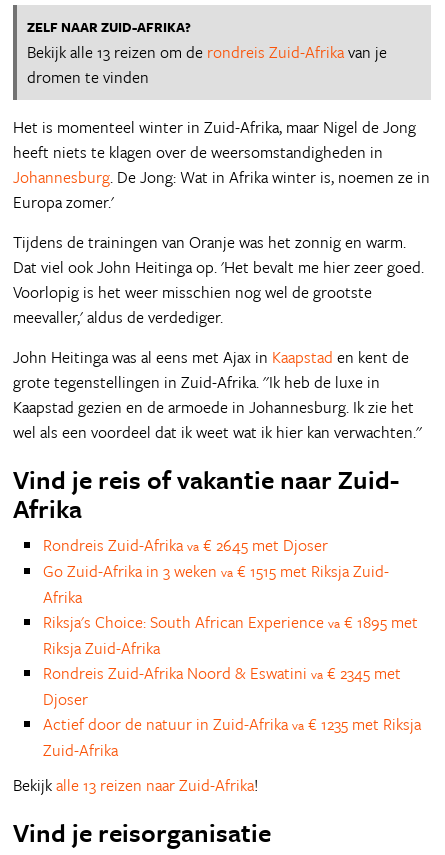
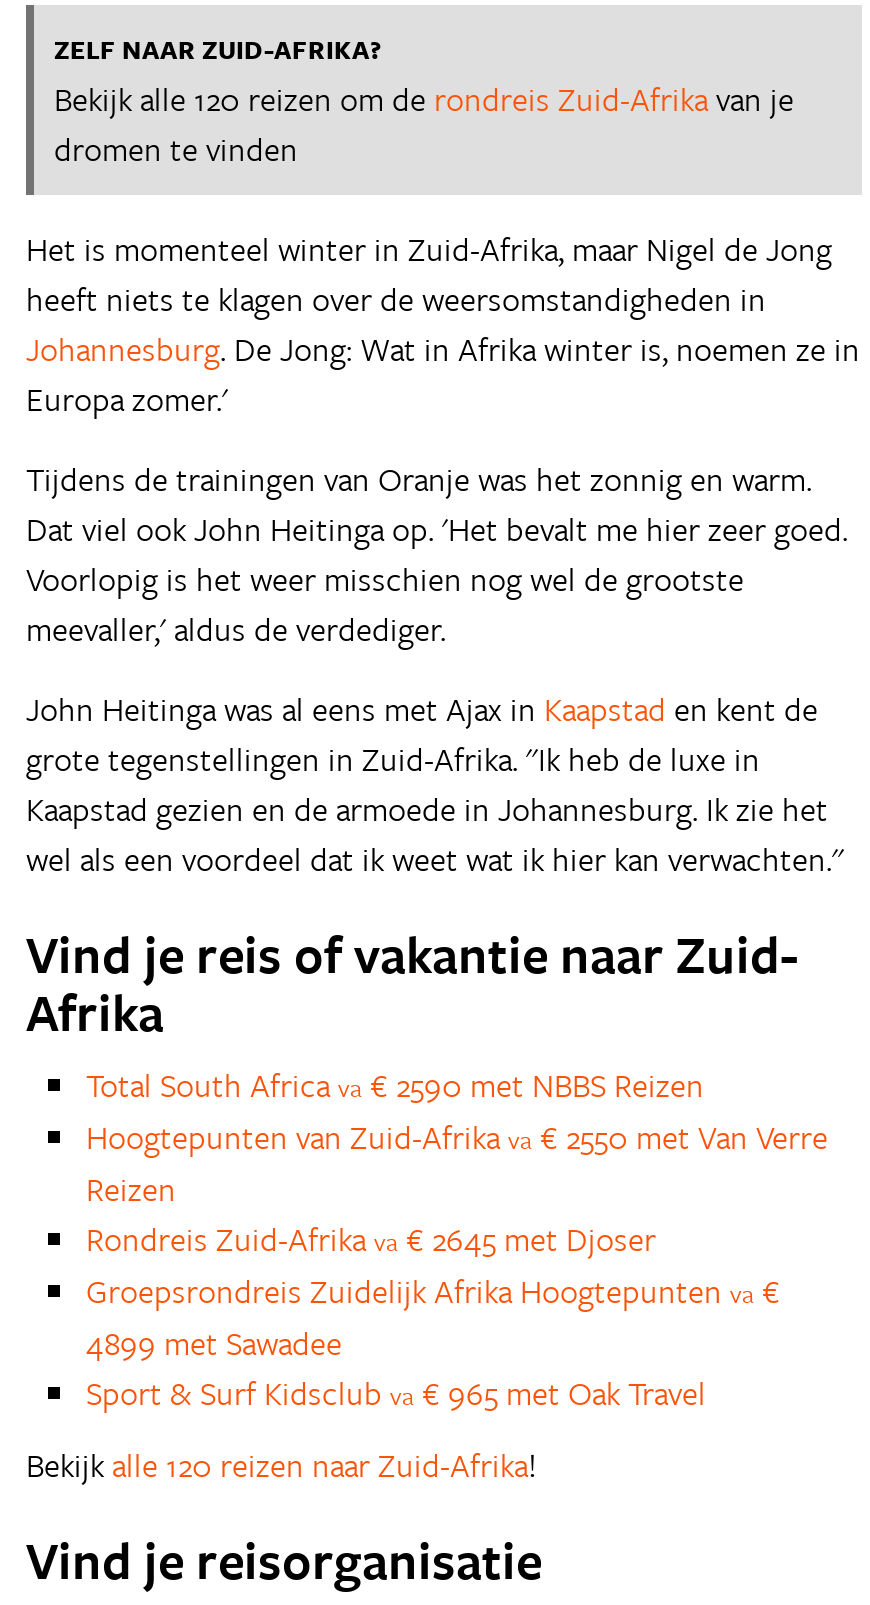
- Bekijk alle 13 reizen om de rondreis Zuid-Afrikavan je
+ Bekijk alle 120 reizen om de rondreis Zuid-Afrikavan je

+ Total South Africava € 2590 met NBBS Reizen
+ Hoogtepunten van Zuid-Afrikava € 2550 met Van Verre
+ Reizen

moved down: Rondreis Zuid-Afrikava € 2645 met Djoser

- Go Zuid-Afrika in 3 weken va€ 1515 met Riksja Zuid-
- Afrika
- Riksja's Choice: South African Experience va€ 1895 met
- Riksja Zuid-Afrika
- Rondreis Zuid-Afrika Noord & Eswatini va€ 2345 met
- Djoser
- Actief door de natuur in Zuid-Afrikava€ 1235 met Riksja
- Zuid-Afrika
+ Groepsrondreis Zuidelijk Afrika Hoogtepunten va €
+ 4899 met Sawadee
+ Sport & Surf Kidsclub va € 965 met Oak Travel

- Bekijk alle 13 reizen naar Zuid-Afrika!
+ Bekijk alle 120 reizen naar Zuid-Afrika!
